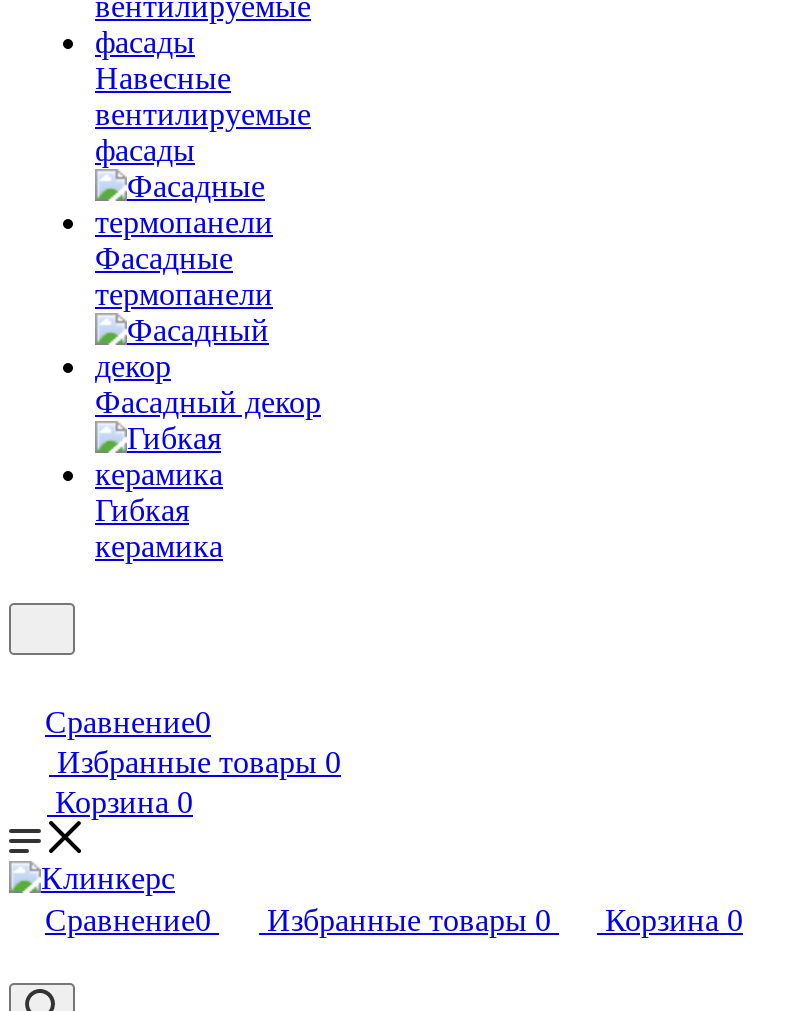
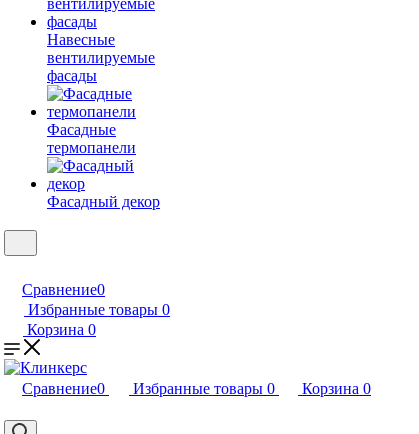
- [image]
- Гибкая
- керамика
